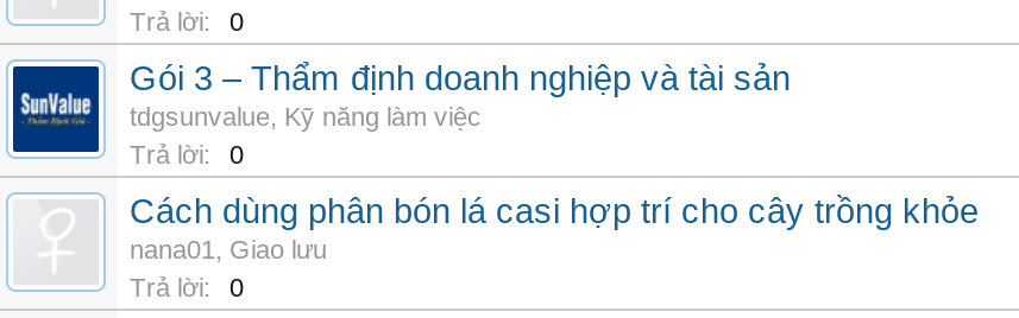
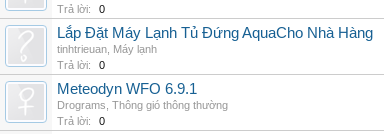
- [image]

- Gói 3 – Thẩm định doanh nghiệp và tài sản
- tdgsunvalue, Kỹ năng làm việc
+ Lắp Đặt Máy Lạnh Tủ Đứng AquaCho Nhà Hàng
+ tinhtrieuan, Máy lạnh

- Cách dùng phân bón lá casi hợp trí cho cây trồng khỏe
- nana01, Giao lưu
+ Meteodyn WFO 6.9.1
+ Drograms, Thông gió thông thường
